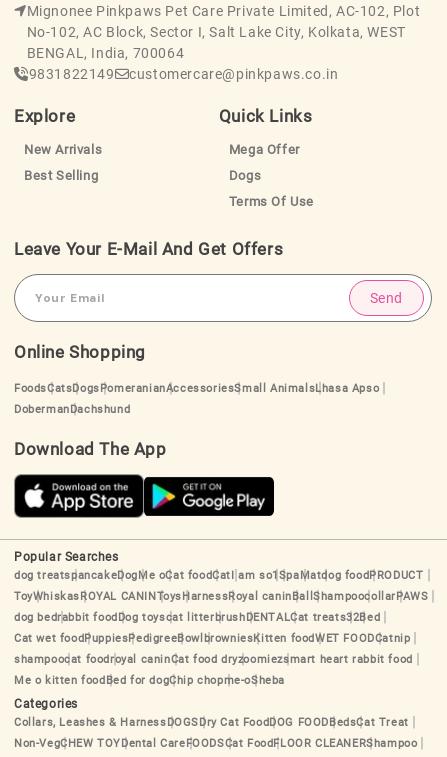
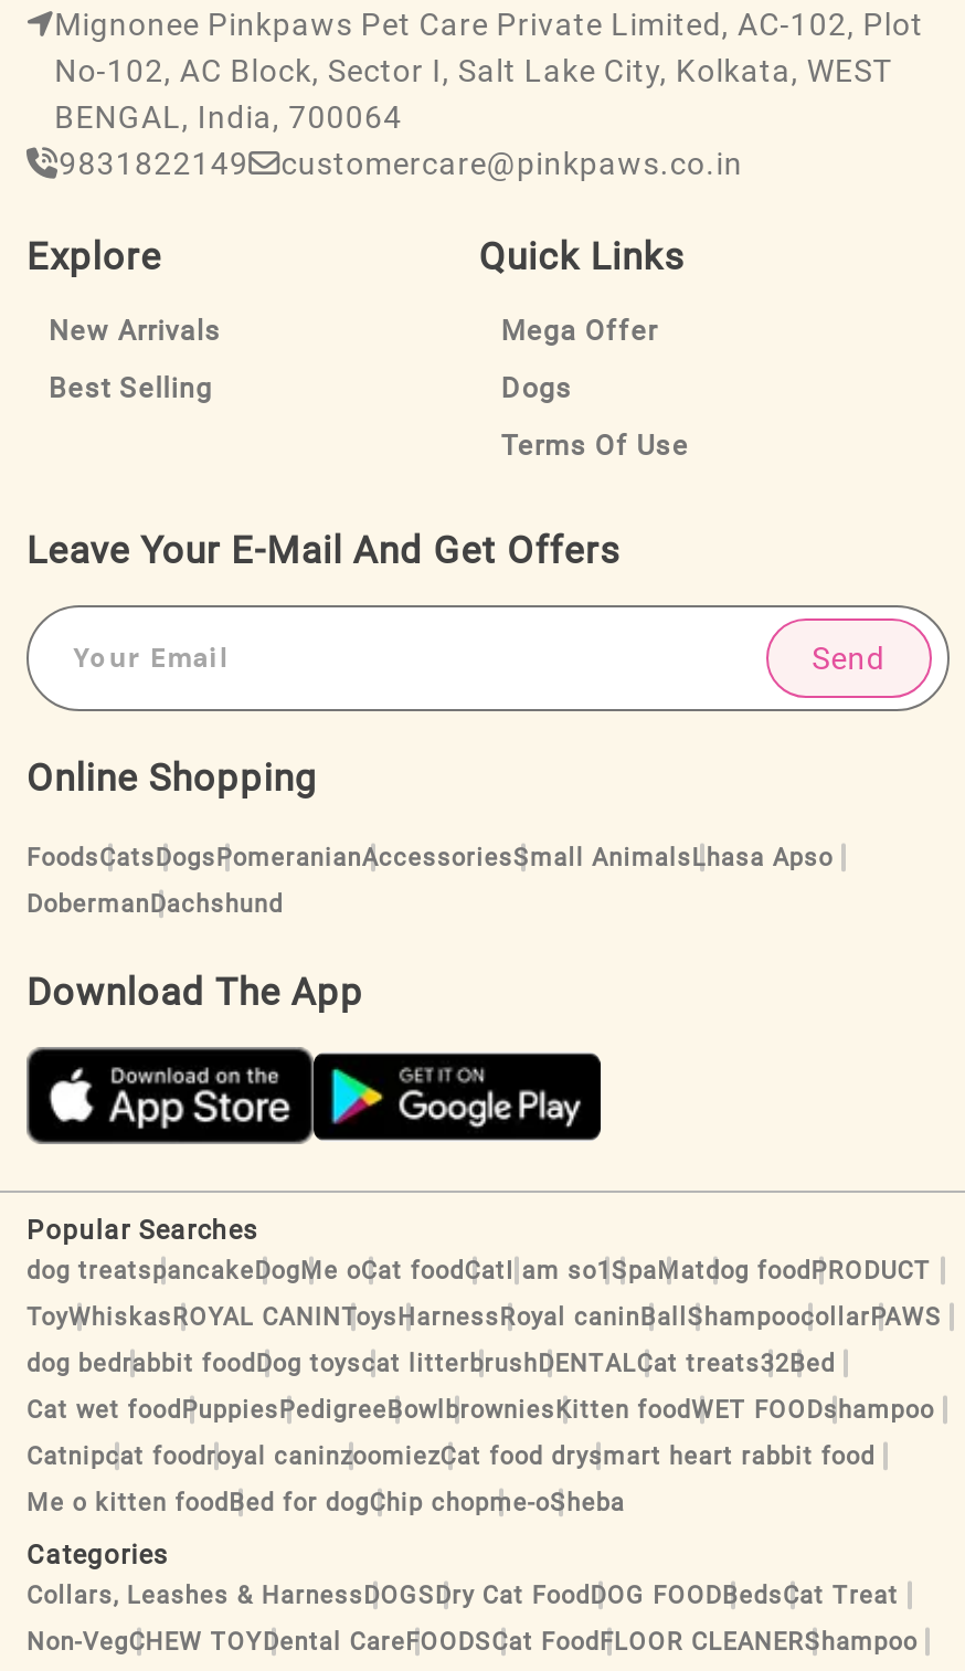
- Cat wet foodPuppiesPedigreeBowlbrowniesKitten foodWET FOODCatnip
+ Cat wet foodPuppiesPedigreeBowlbrowniesKitten foodWET FOODshampoo

- shampoocat foodroyal caninCat food dryzoomiezsmart heart rabbit food
+ Catnipcat foodroyal caninzoomiezCat food drysmart heart rabbit food
